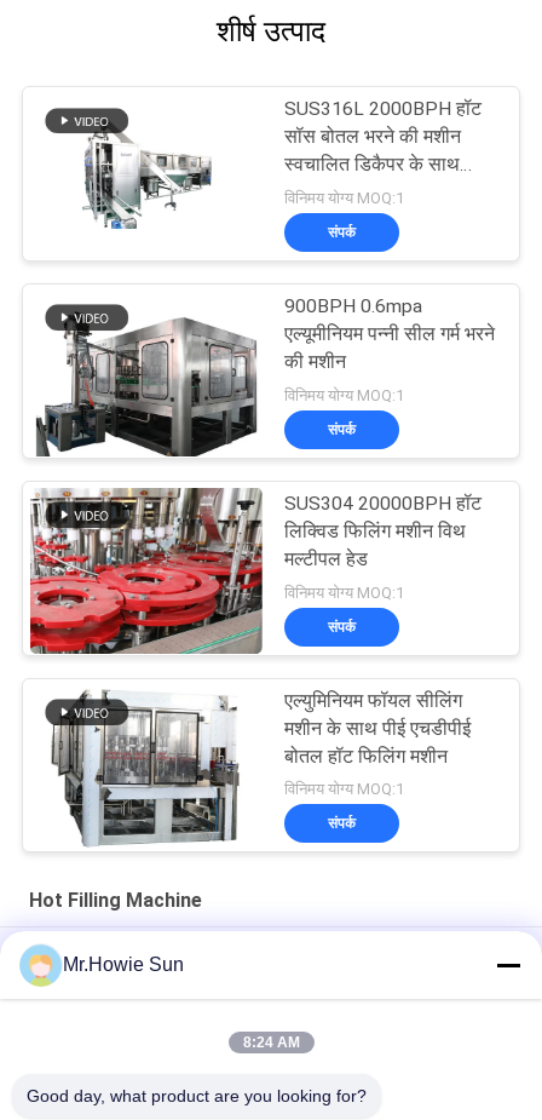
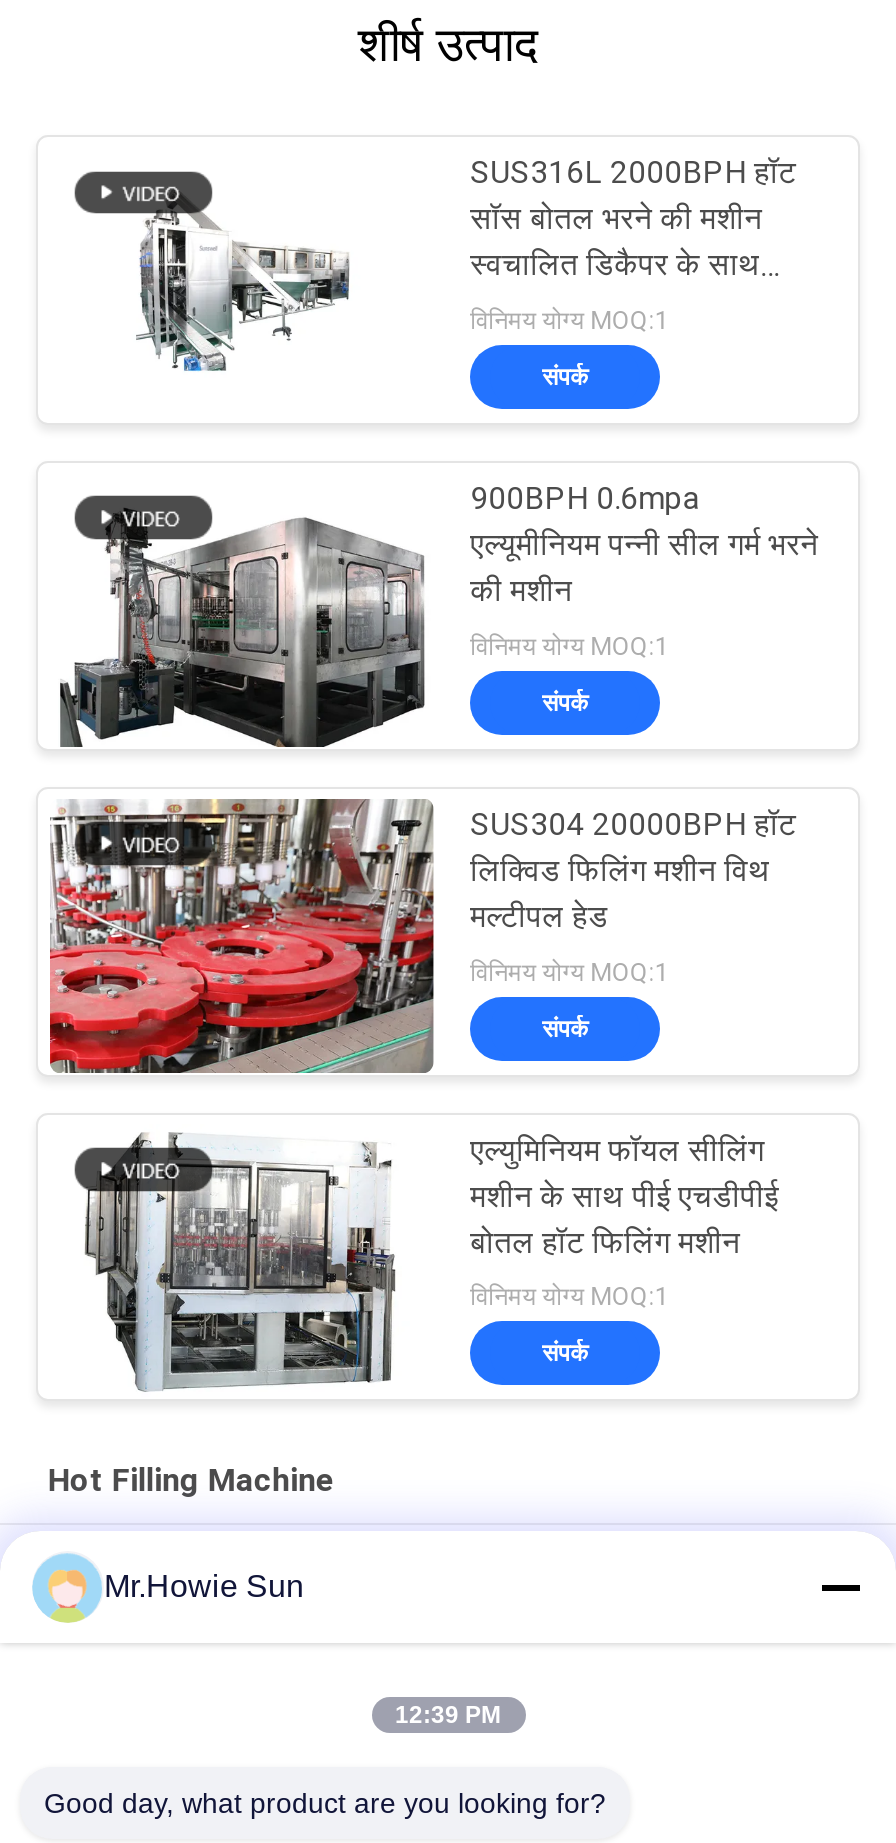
- 8:24 AM
+ 12:39 PM
